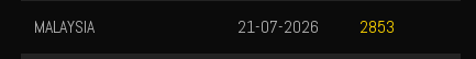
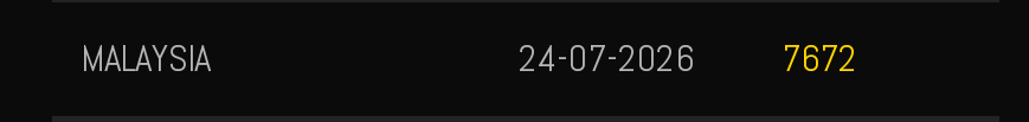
- 21-07-2026
+ 24-07-2026

- 2853
+ 7672
